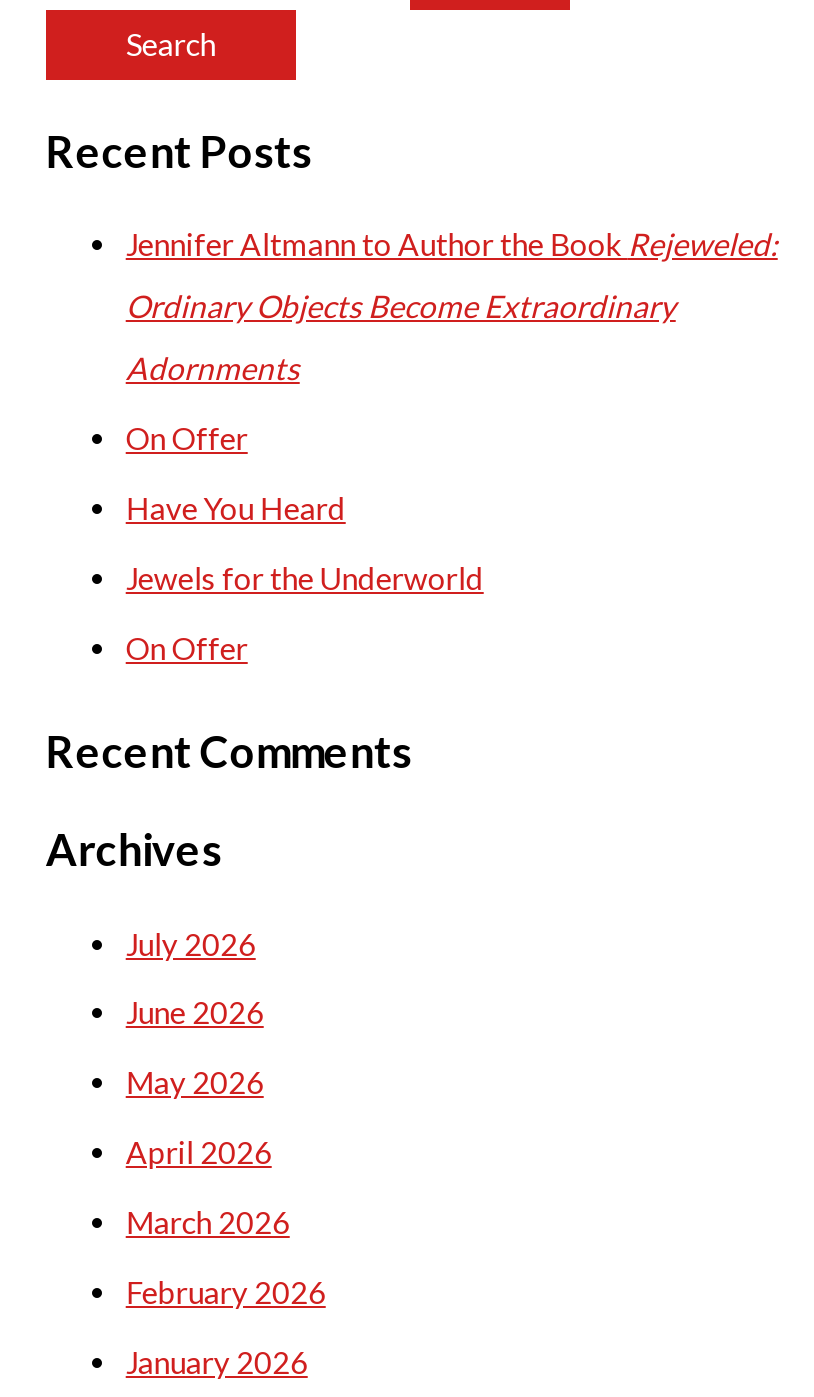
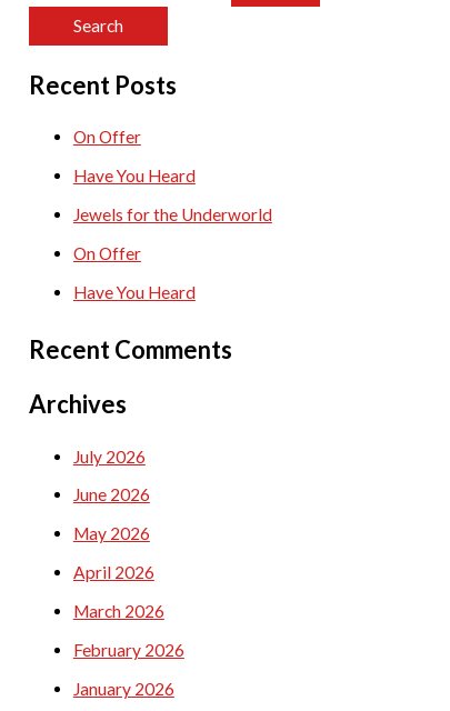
- Jennifer Altmann to Author the Book Rejeweled:
- Ordinary Objects Become Extraordinary
- Adornments

moved up: On Offer | Have You Heard | Jewels for the Underworld | On Offer

+ Have You Heard
